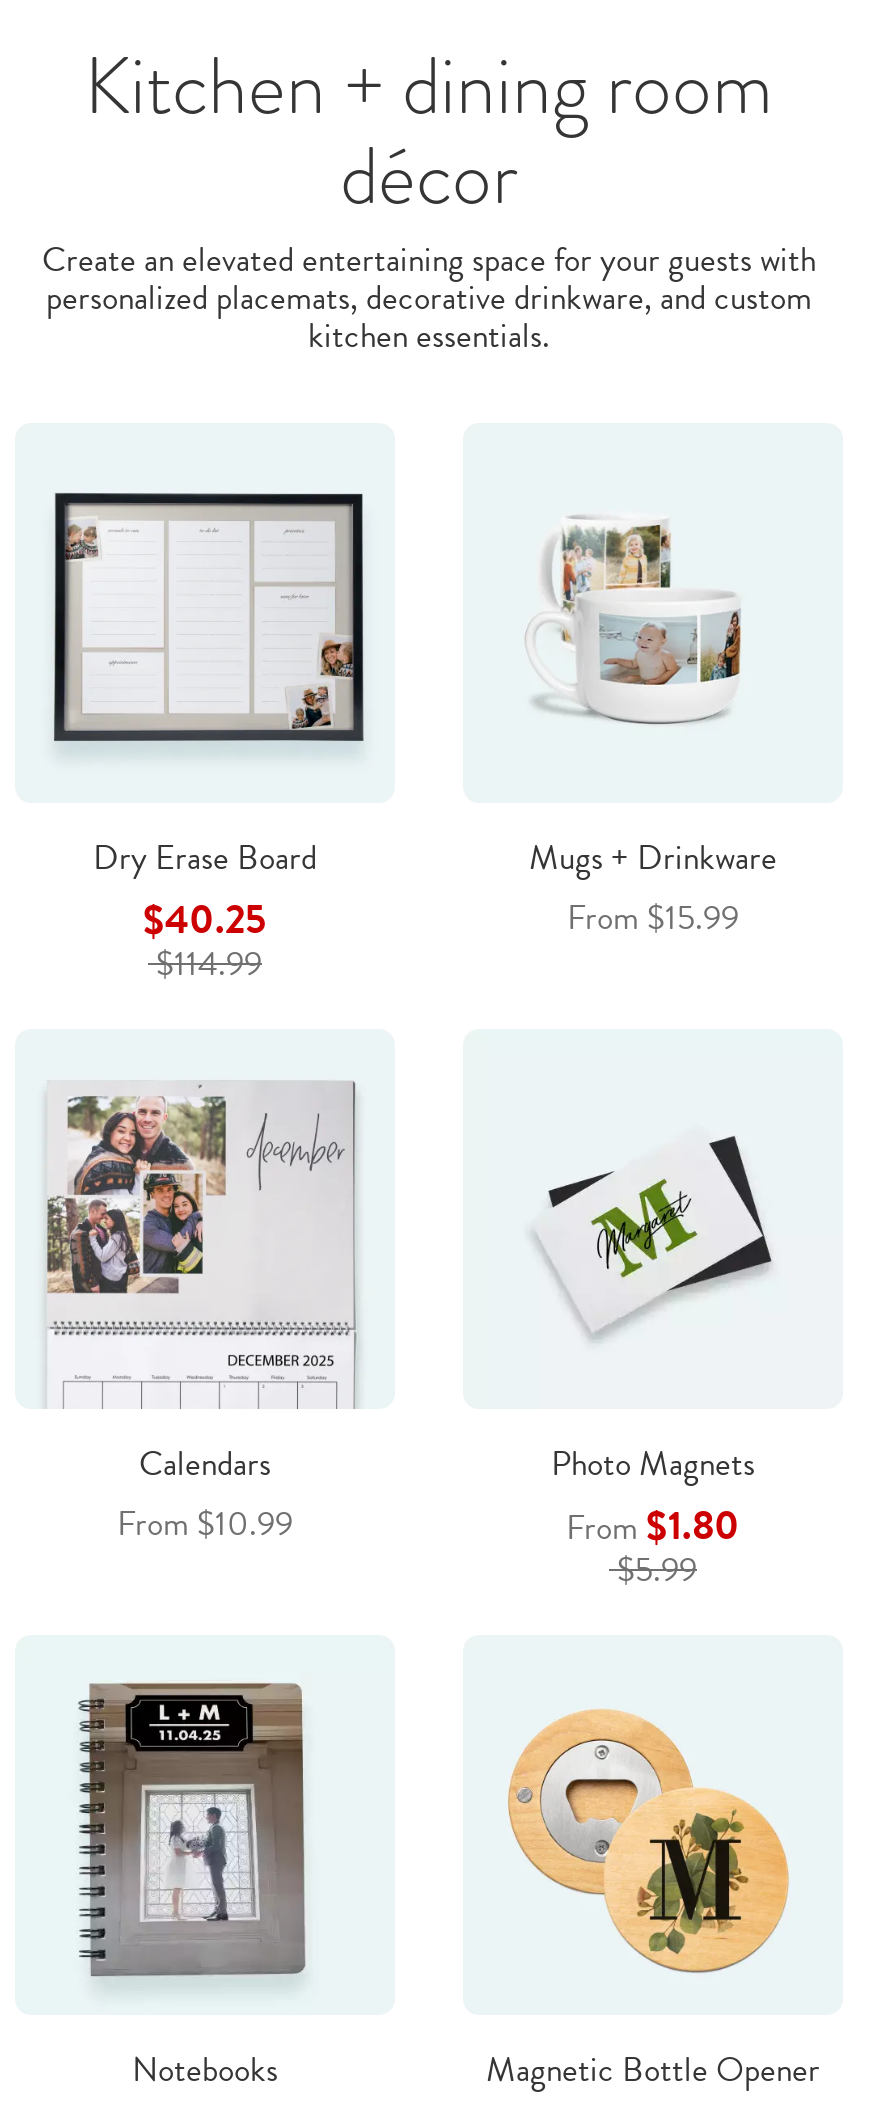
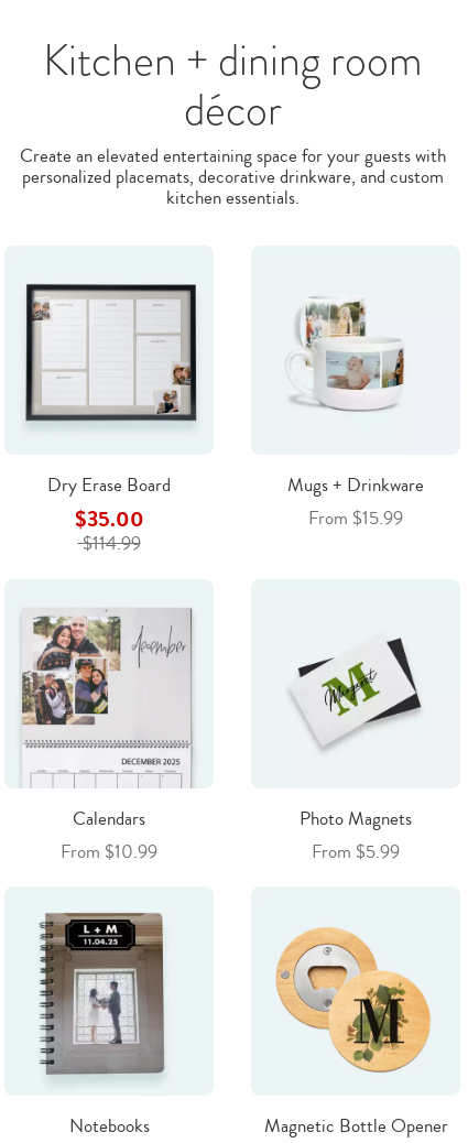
- $40.25
+ $35.00

- From $1.80
- $5.99
+ From $5.99
